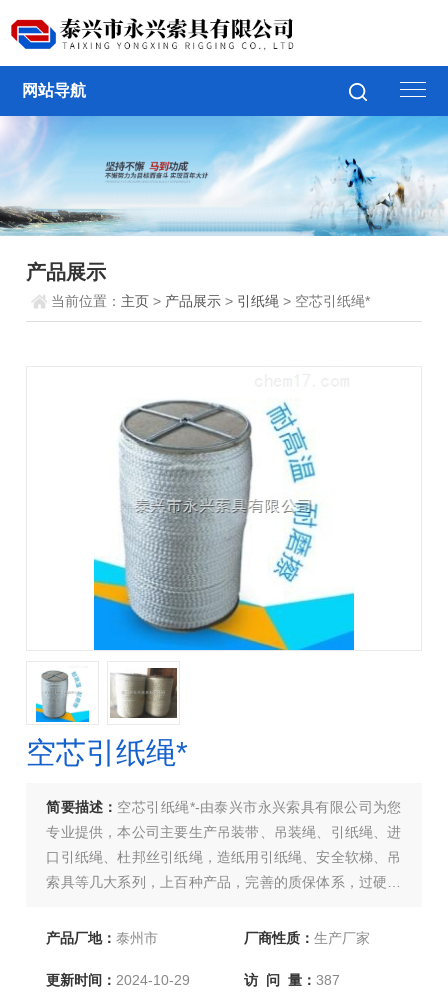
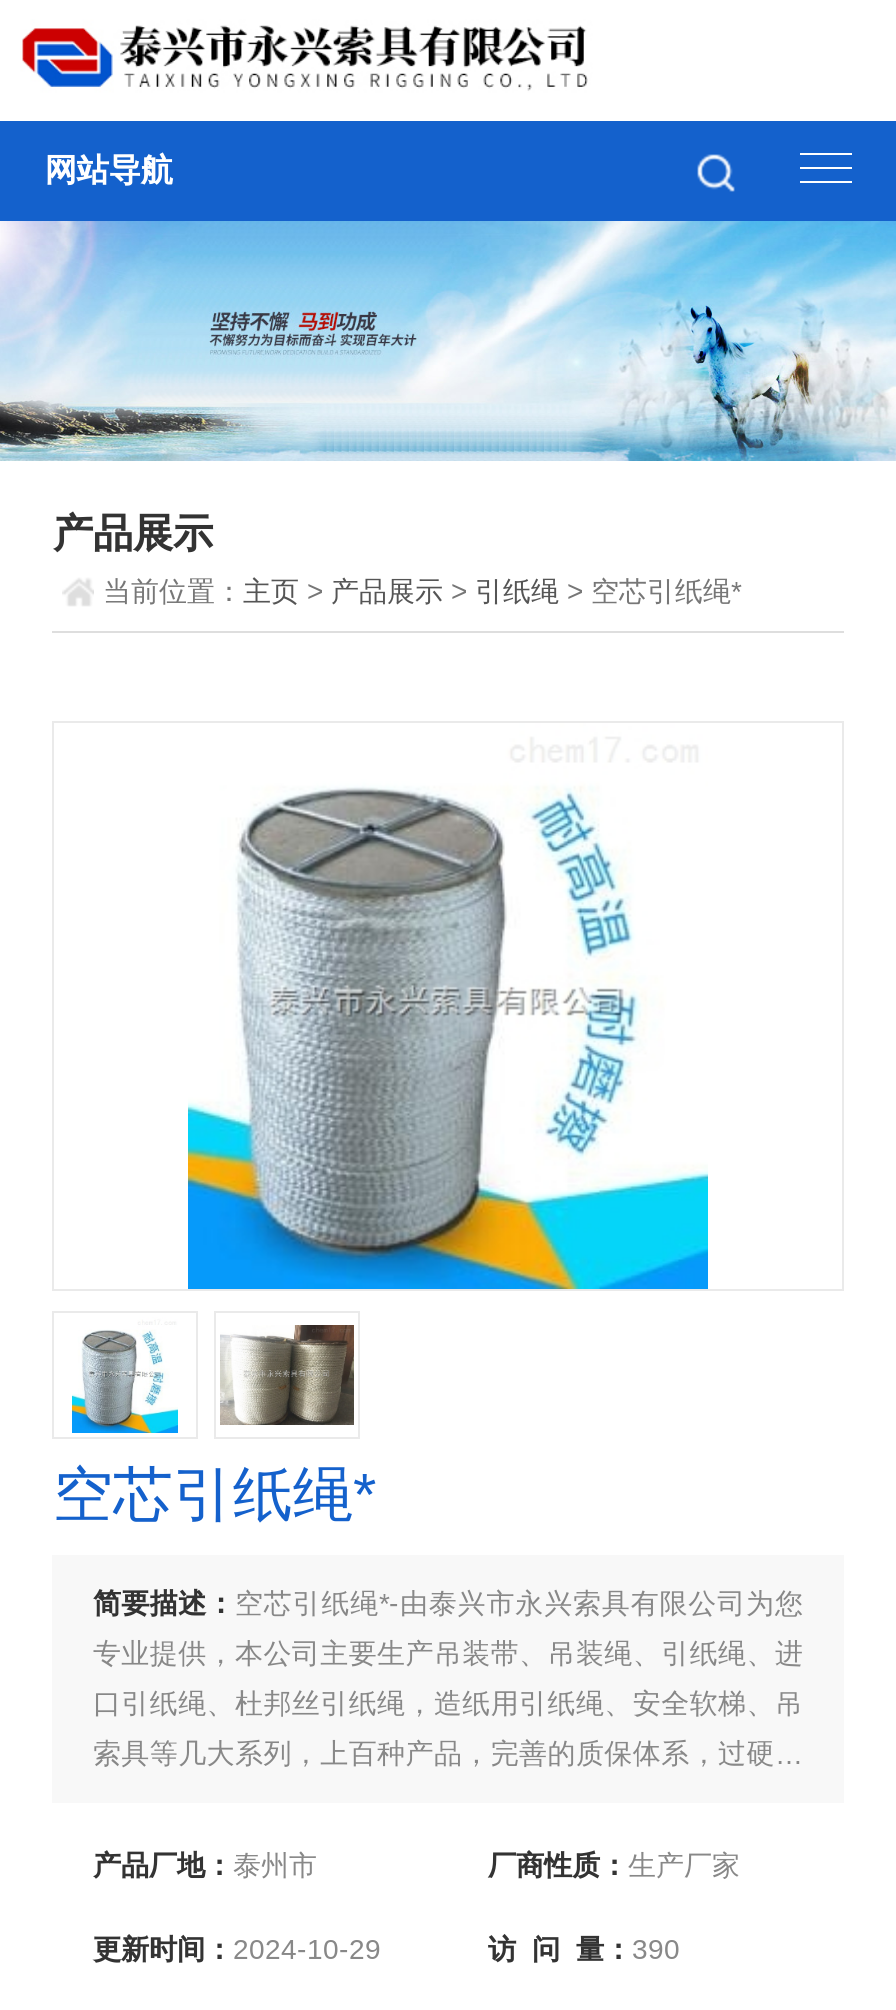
- 访 问 量：387
+ 访 问 量：390
